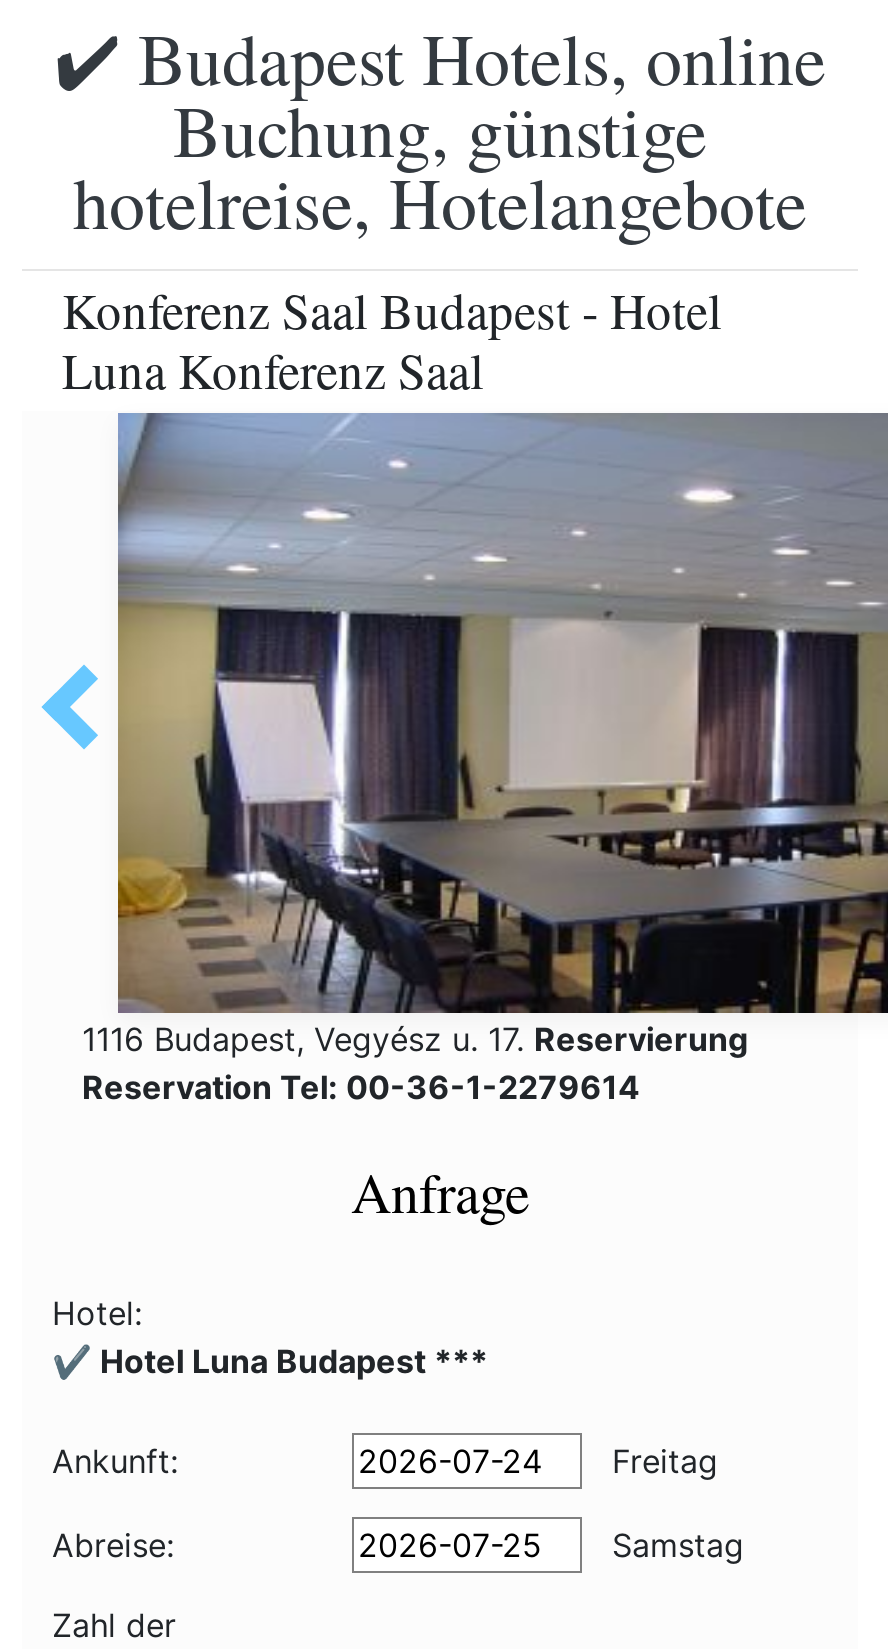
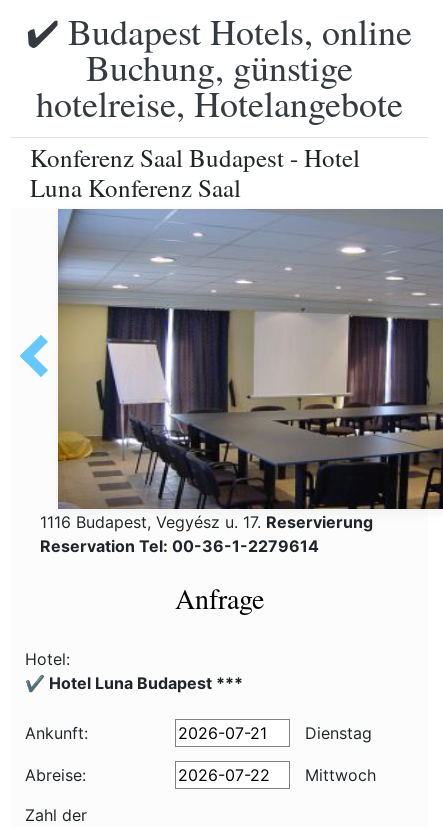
- Freitag
+ Dienstag

- Samstag
+ Mittwoch
